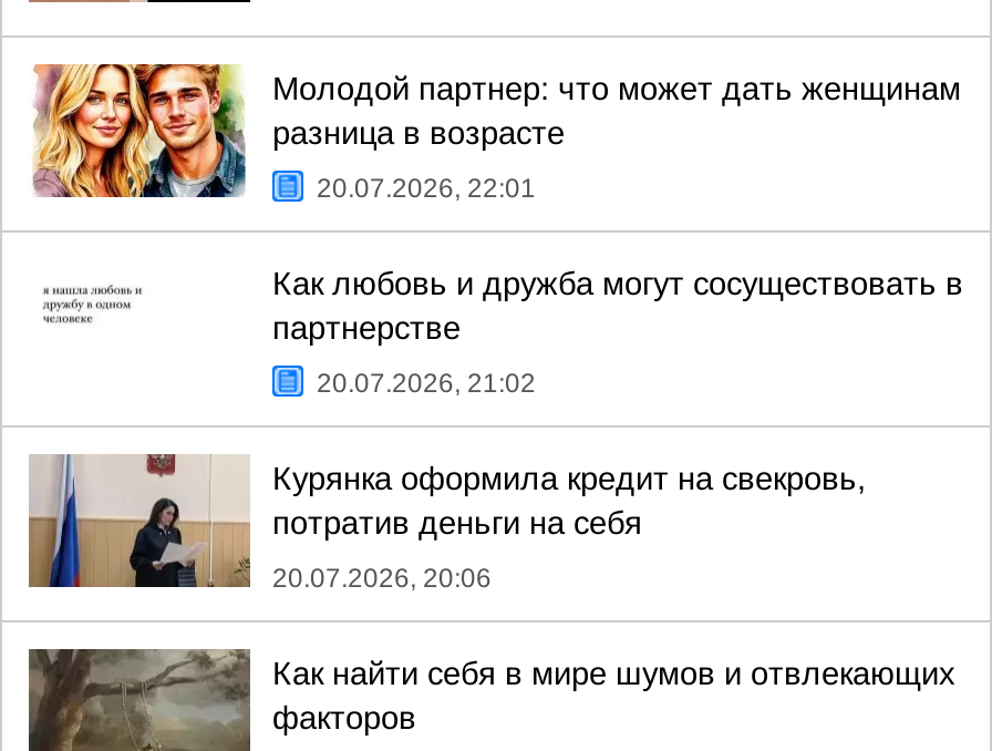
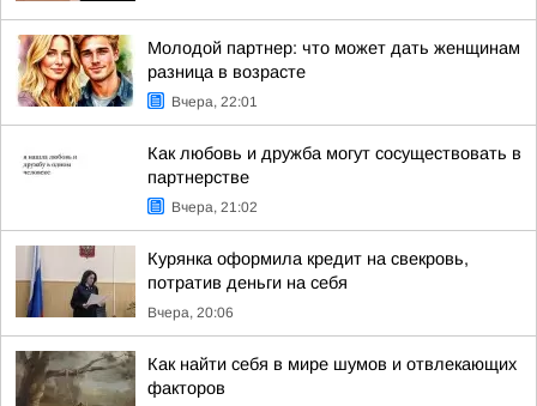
- 20.07.2026, 22:01
+ Вчера, 22:01

- 20.07.2026, 21:02
+ Вчера, 21:02

- 20.07.2026, 20:06
+ Вчера, 20:06
